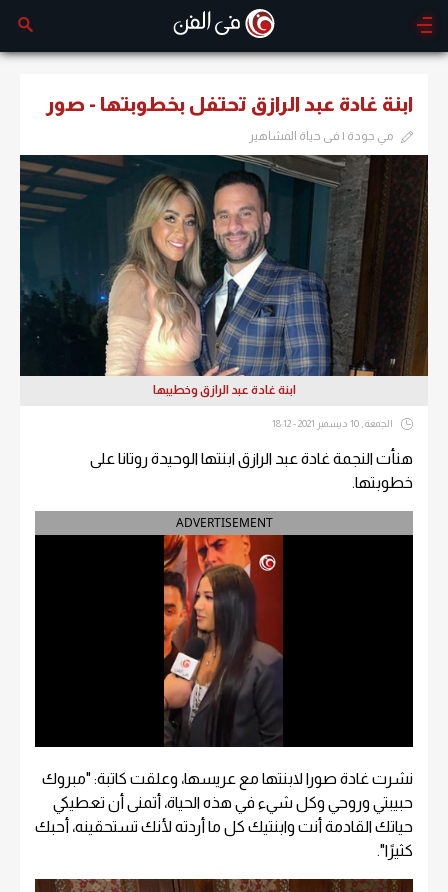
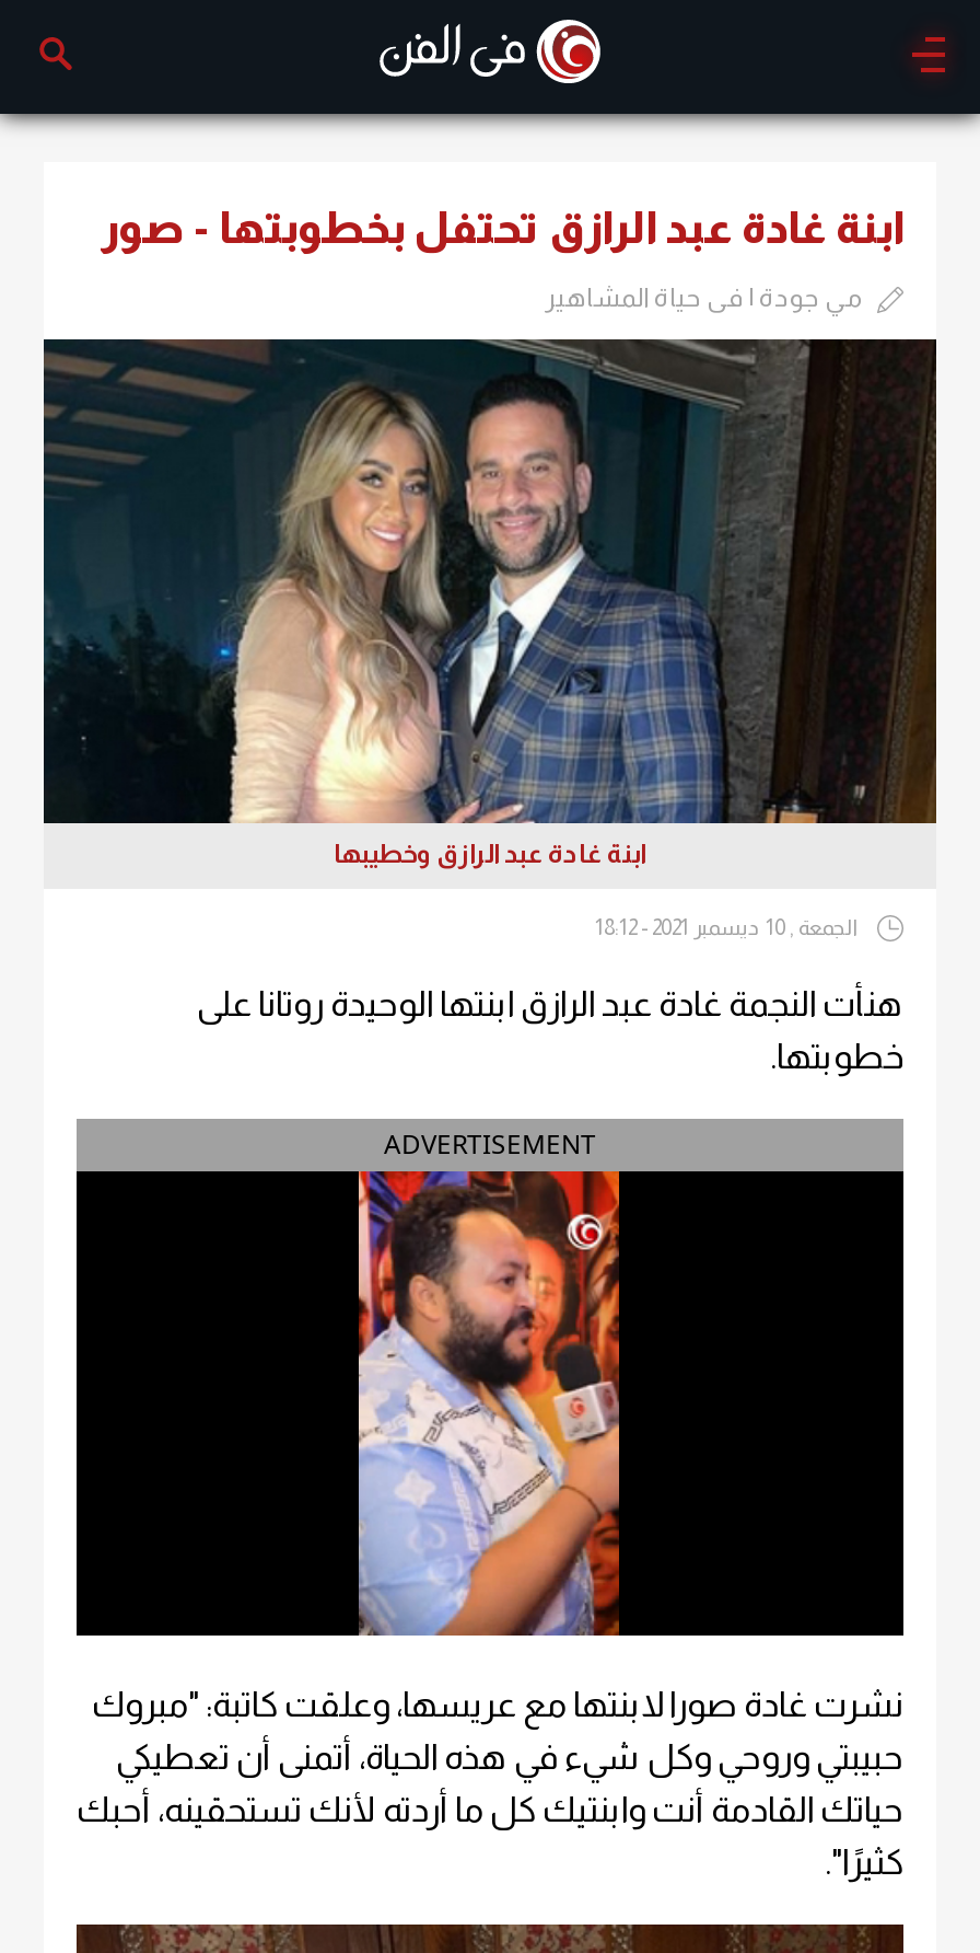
- [image]
+ [image]
